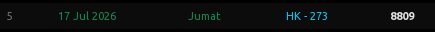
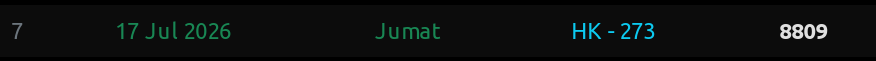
- 5
+ 7
